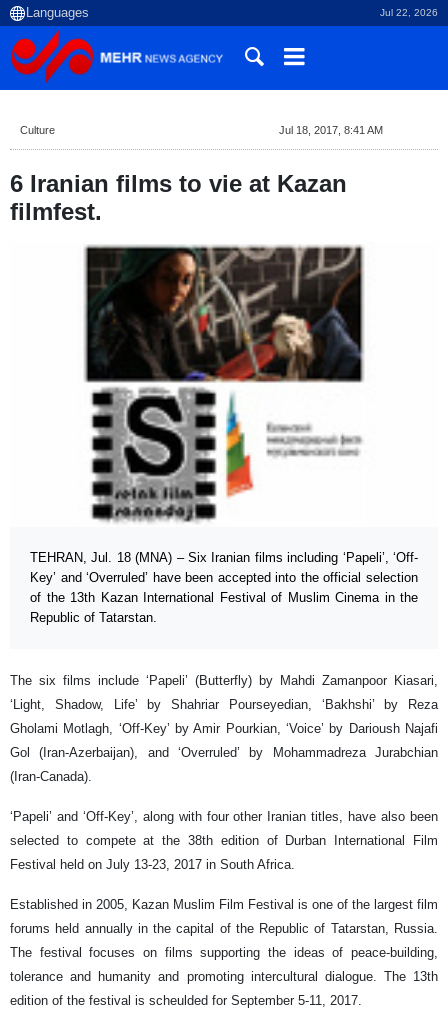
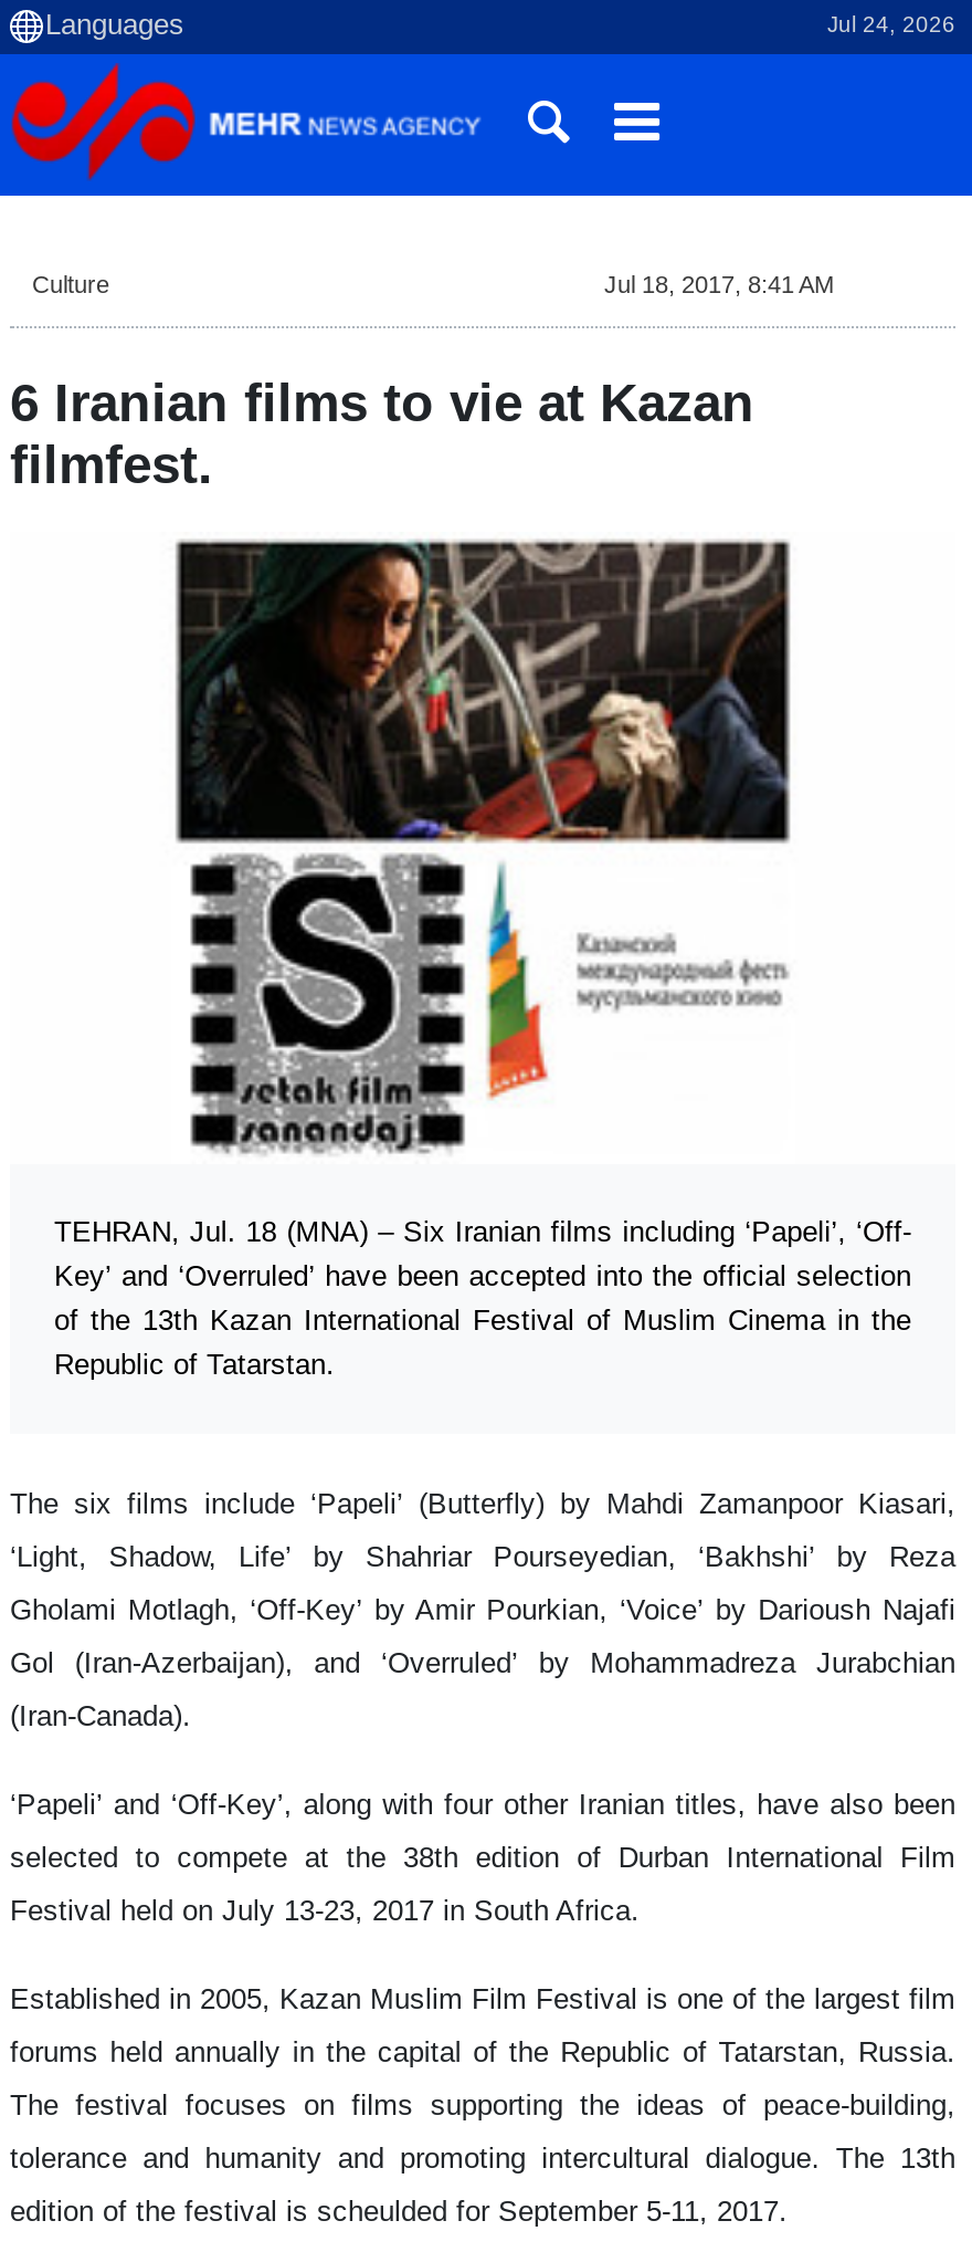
- Jul 22, 2026
+ Jul 24, 2026
